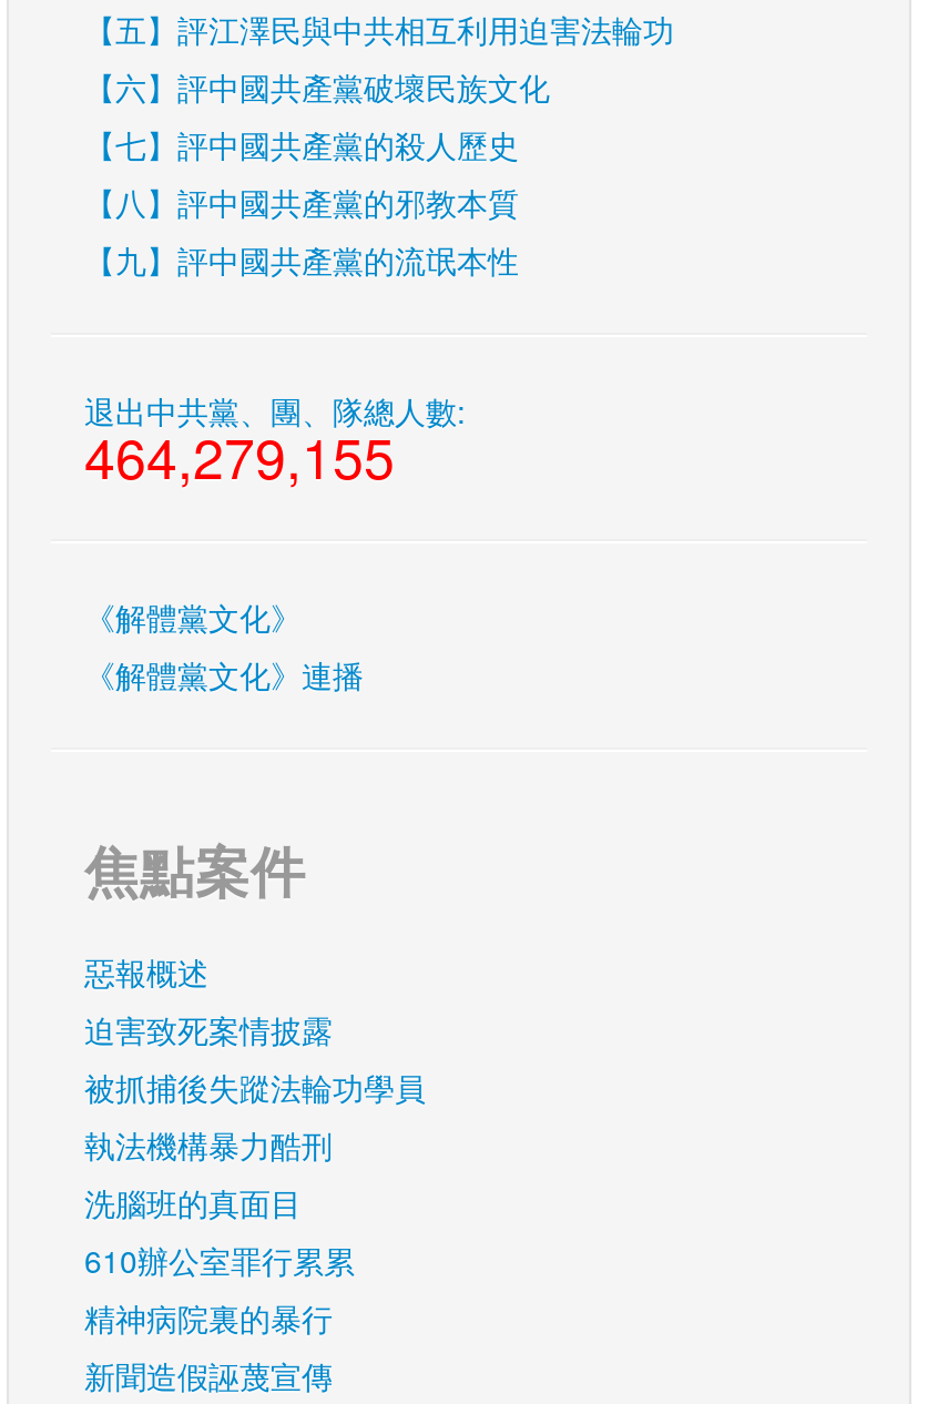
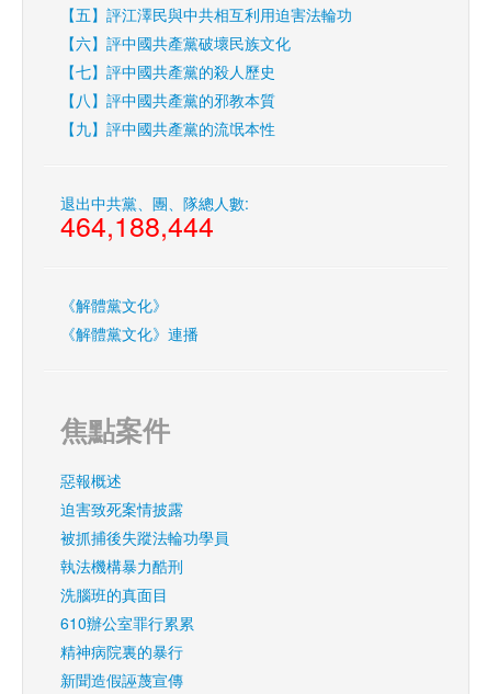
- 464,279,155
+ 464,188,444
